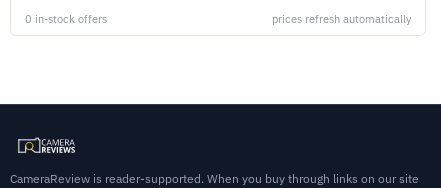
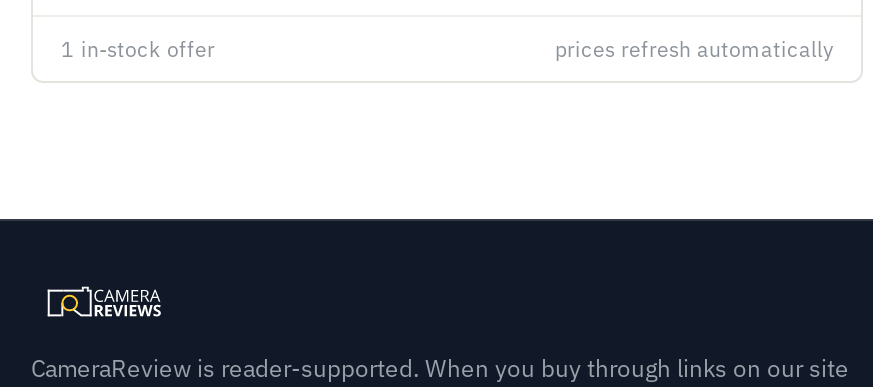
- 0 in-stock offers
+ 1 in-stock offer
